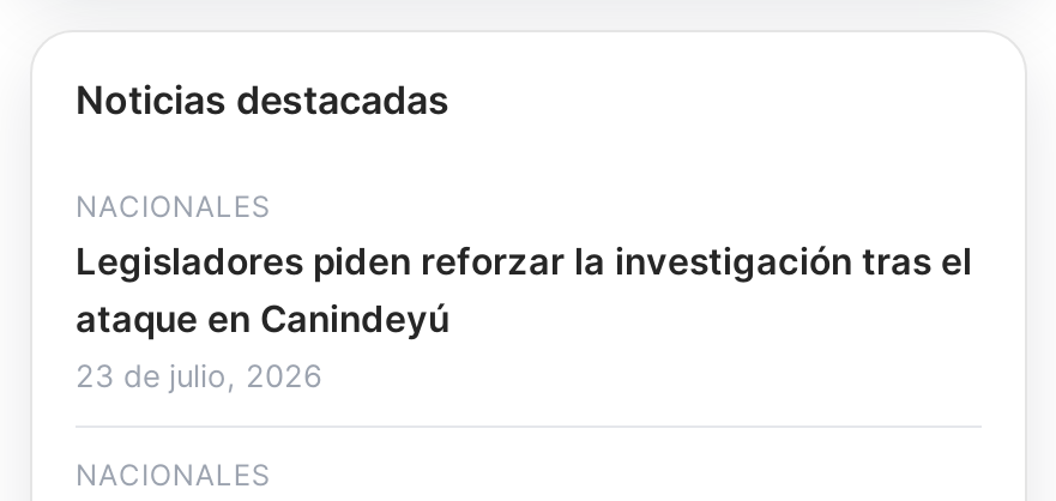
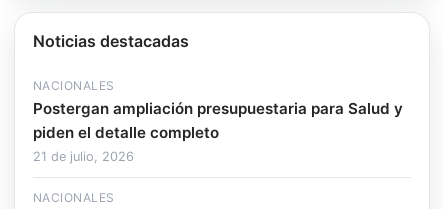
- Legisladores piden reforzar la investigación tras el
- ataque en Canindeyú
- 23 de julio, 2026
+ Postergan ampliación presupuestaria para Salud y
+ piden el detalle completo
+ 21 de julio, 2026
